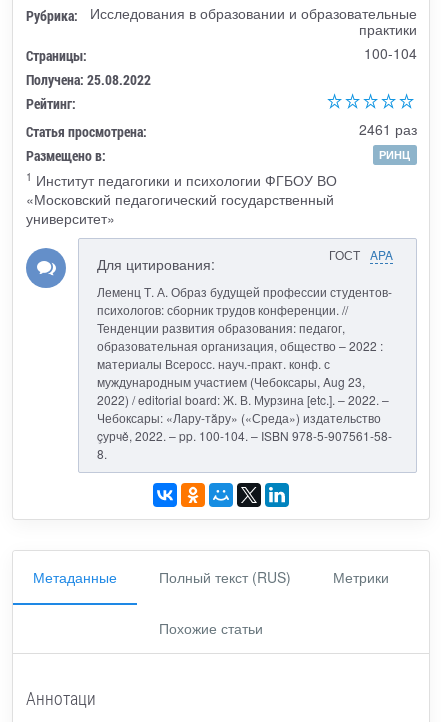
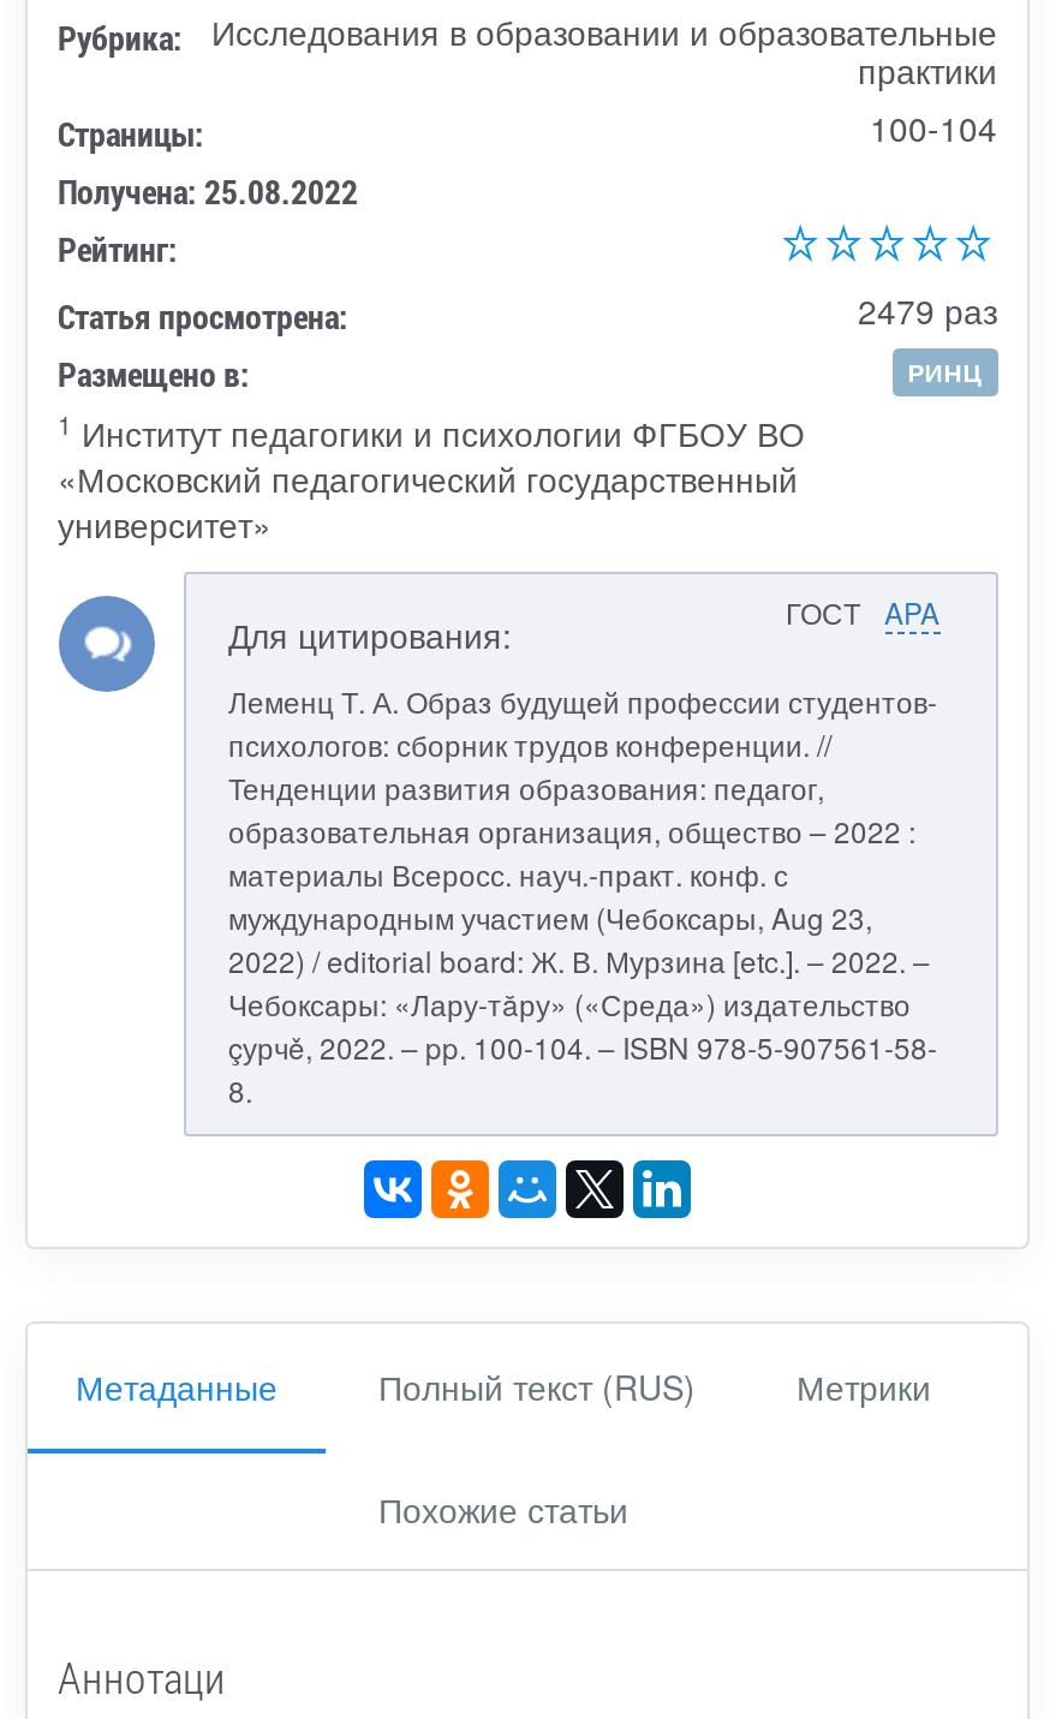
- 2461 раз
+ 2479 раз
